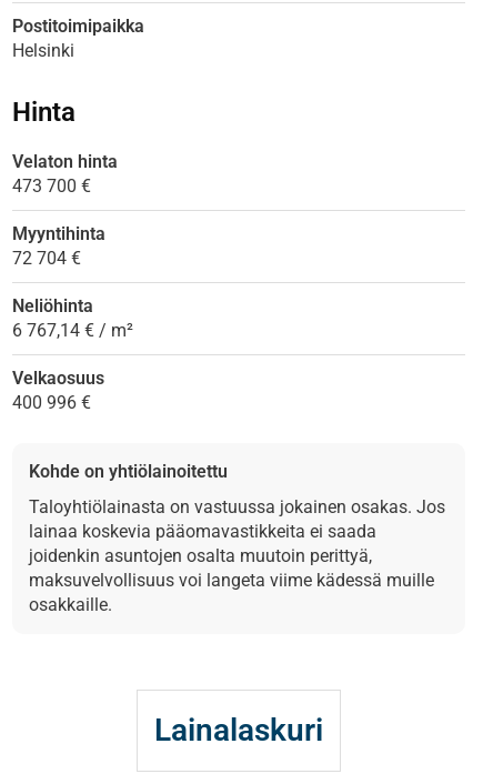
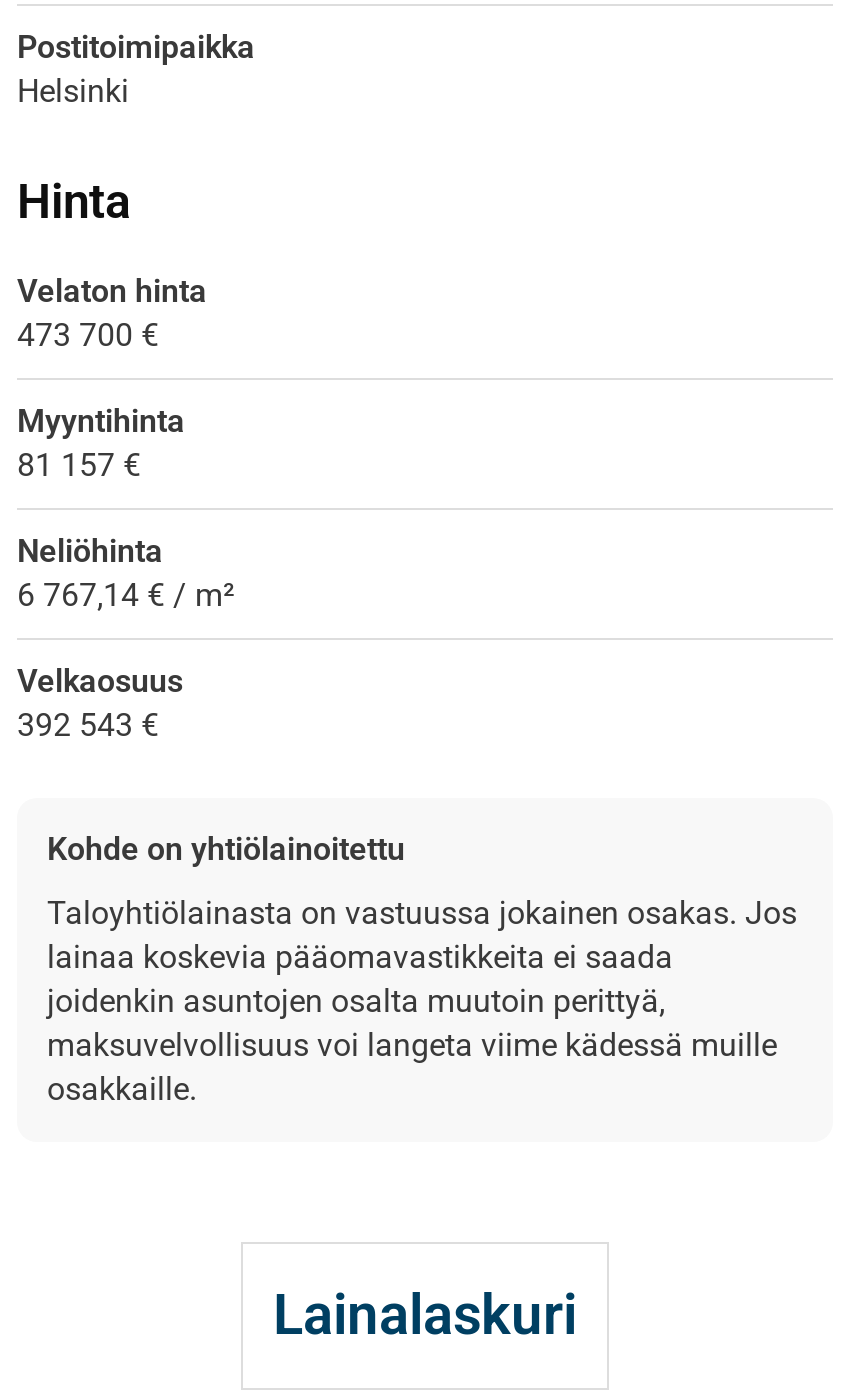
- 72 704 €
+ 81 157 €

- 400 996 €
+ 392 543 €
